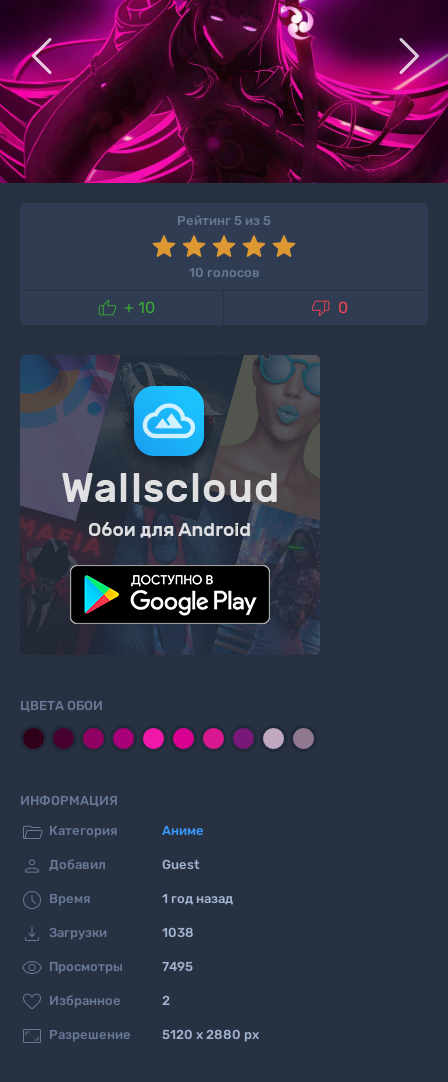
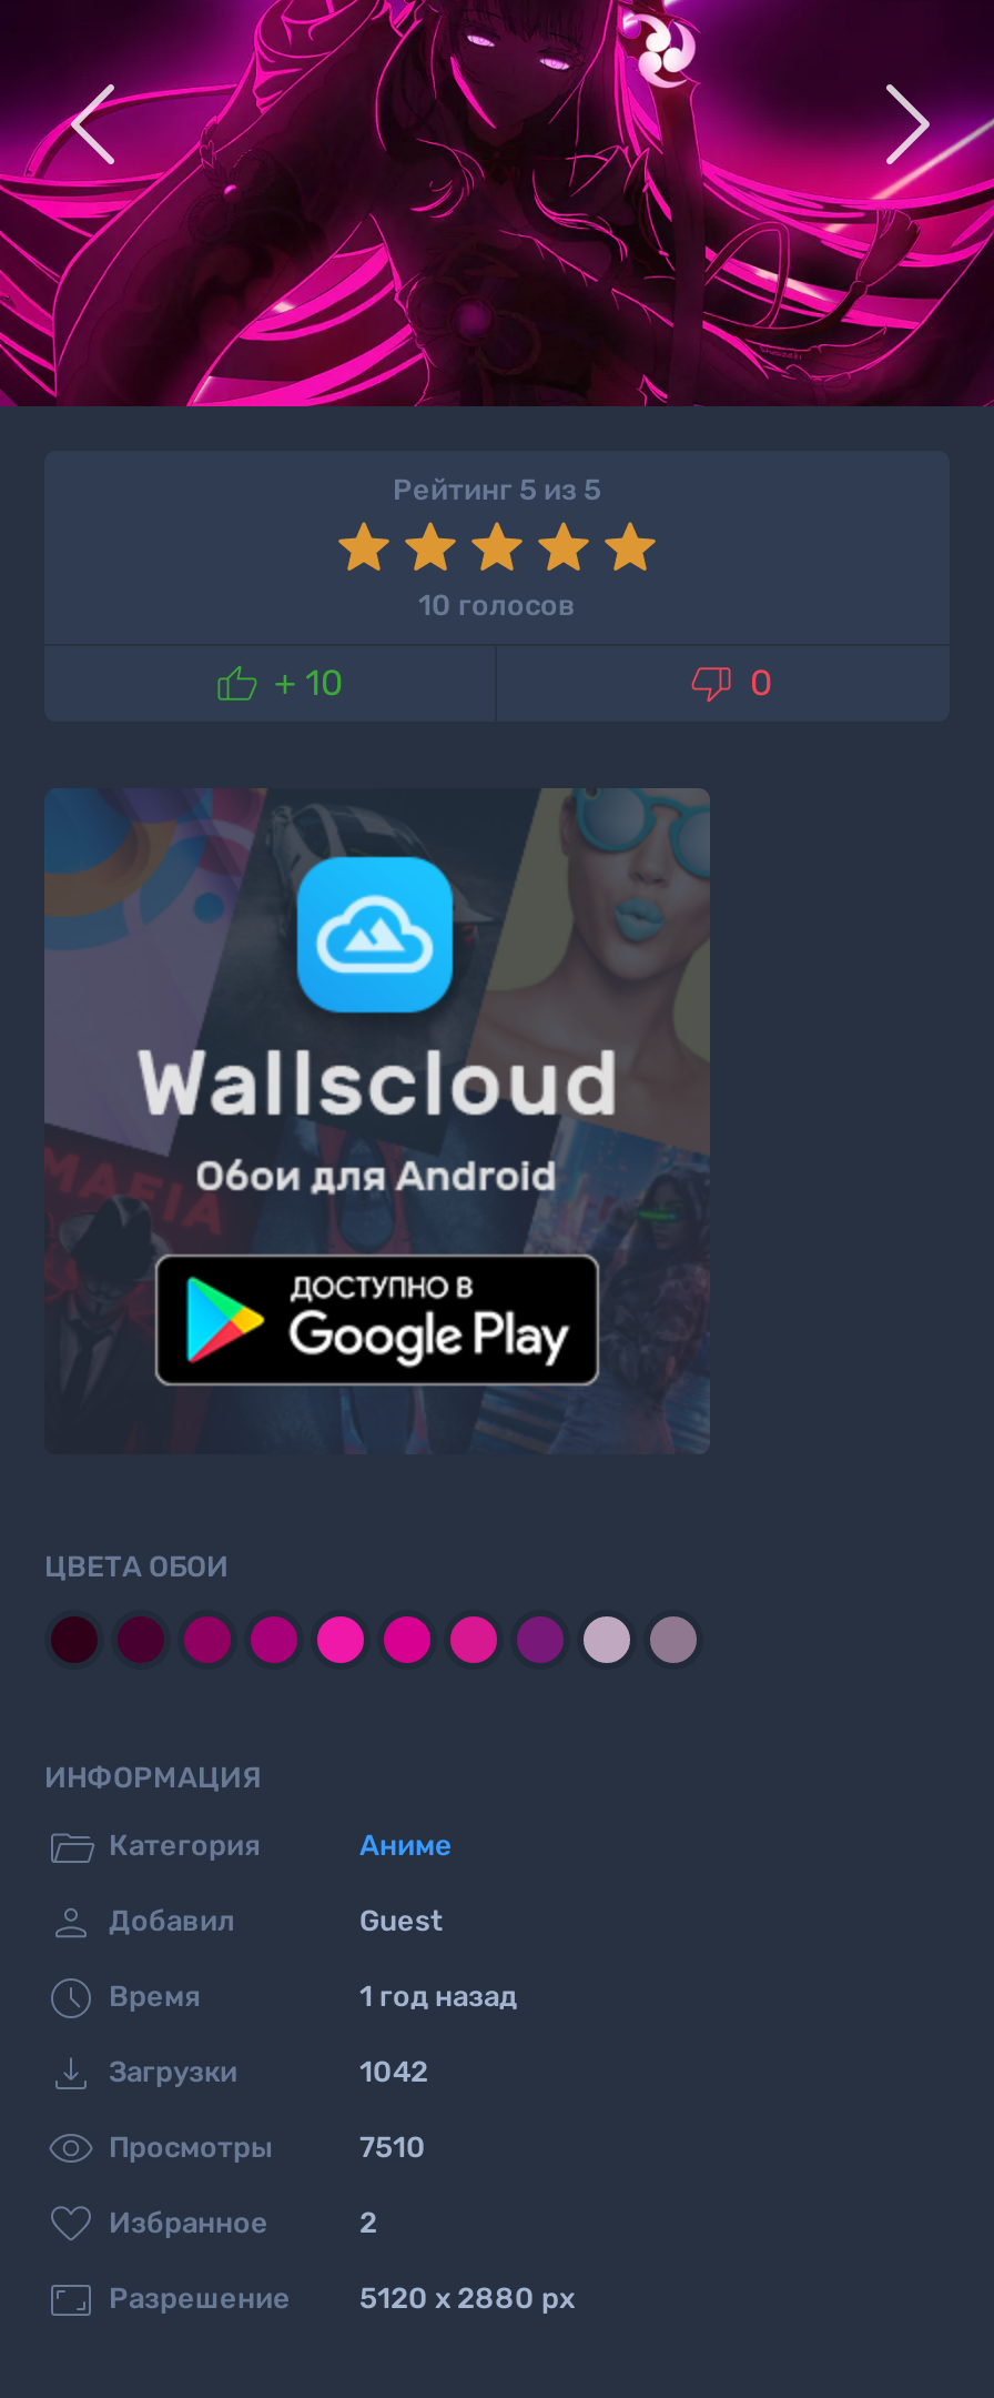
- 1038
+ 1042

- 7495
+ 7510
